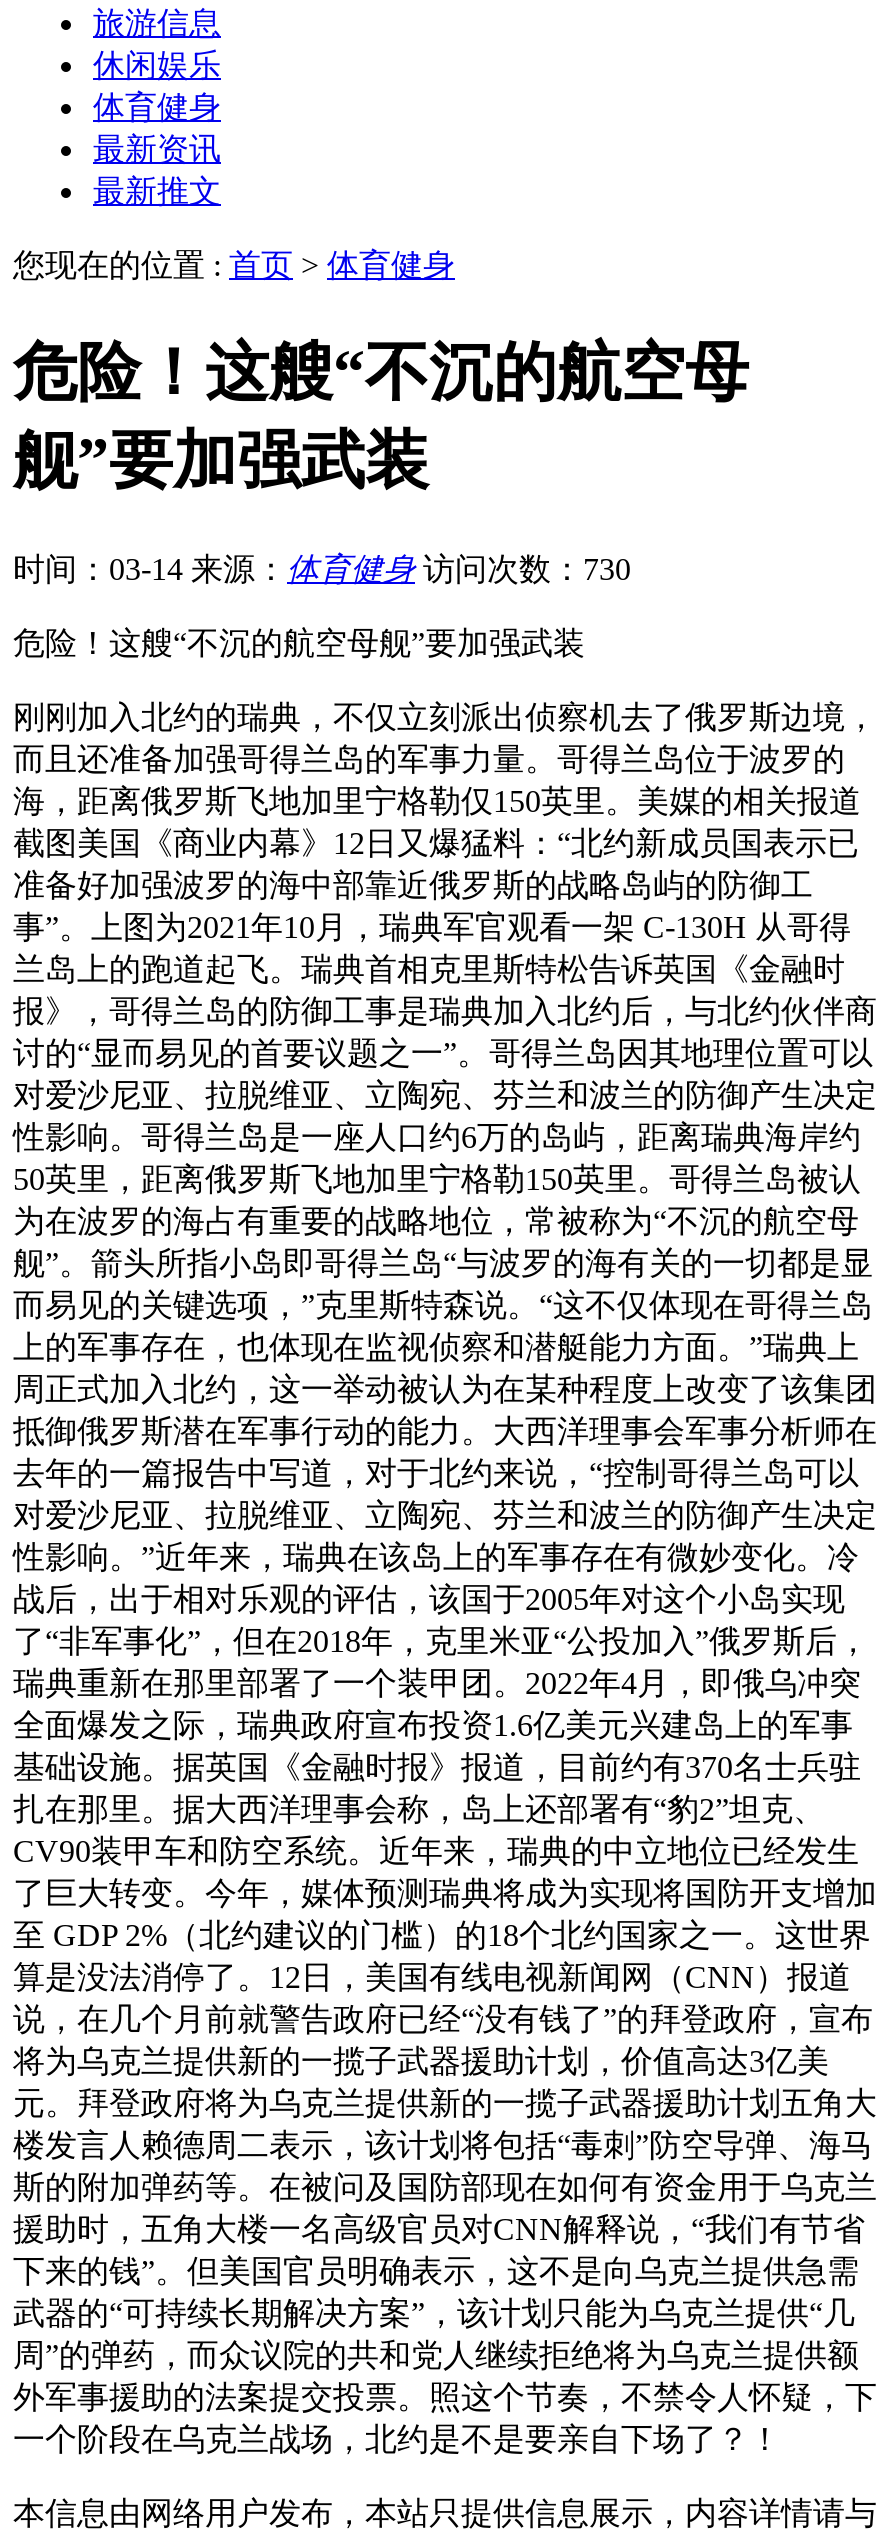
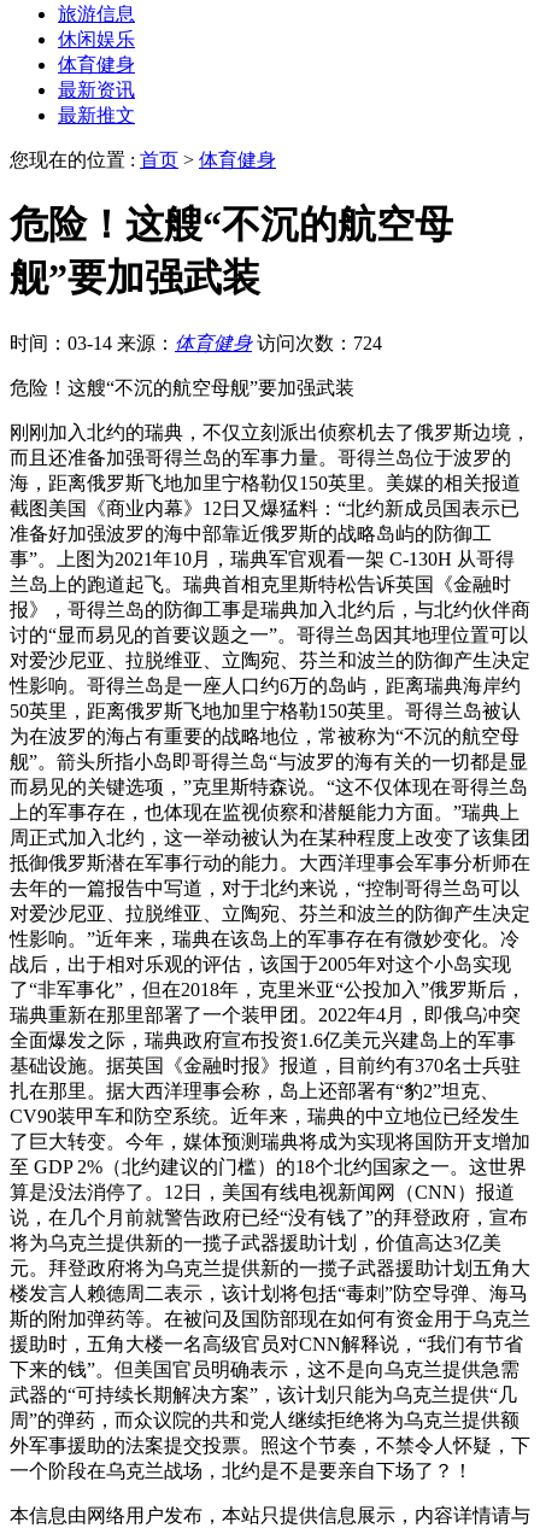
- 时间：03-14 来源：体育健身 访问次数：730
+ 时间：03-14 来源：体育健身 访问次数：724
